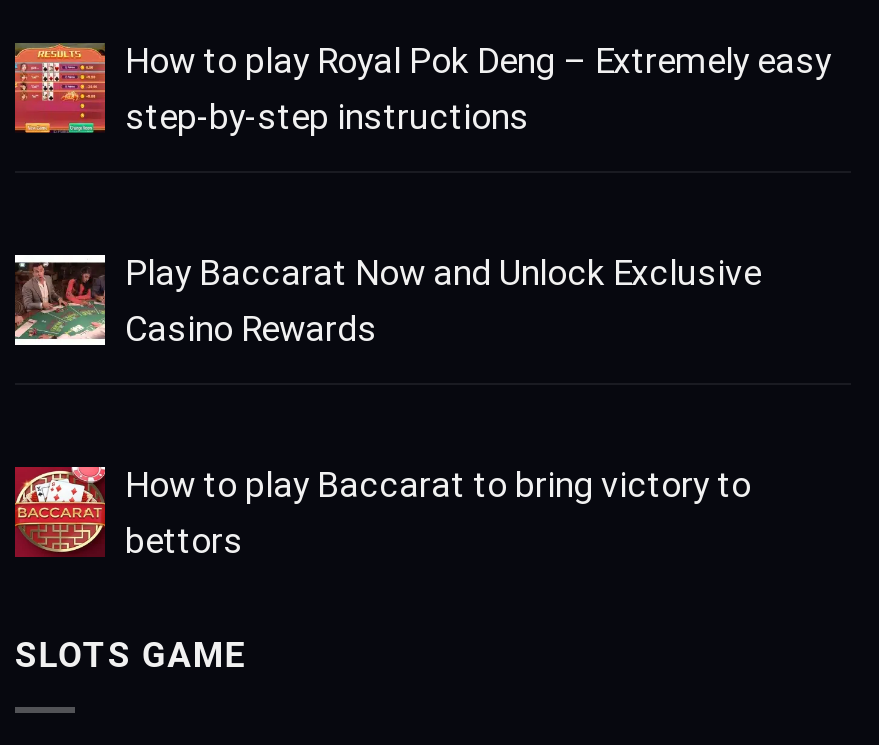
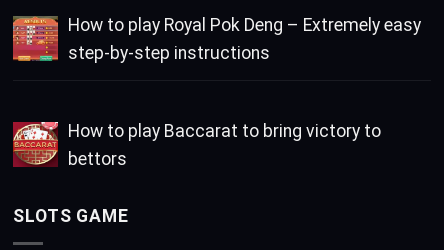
- [image]
- Play Baccarat Now and Unlock Exclusive
- Casino Rewards
